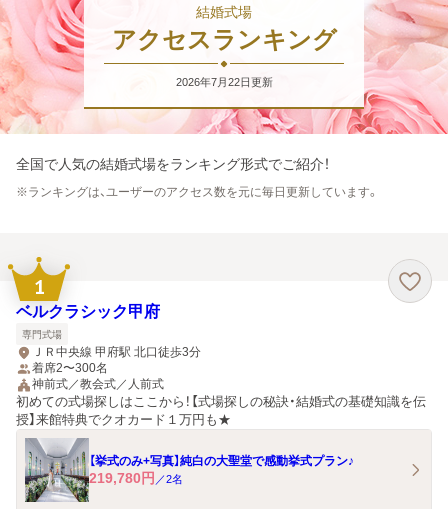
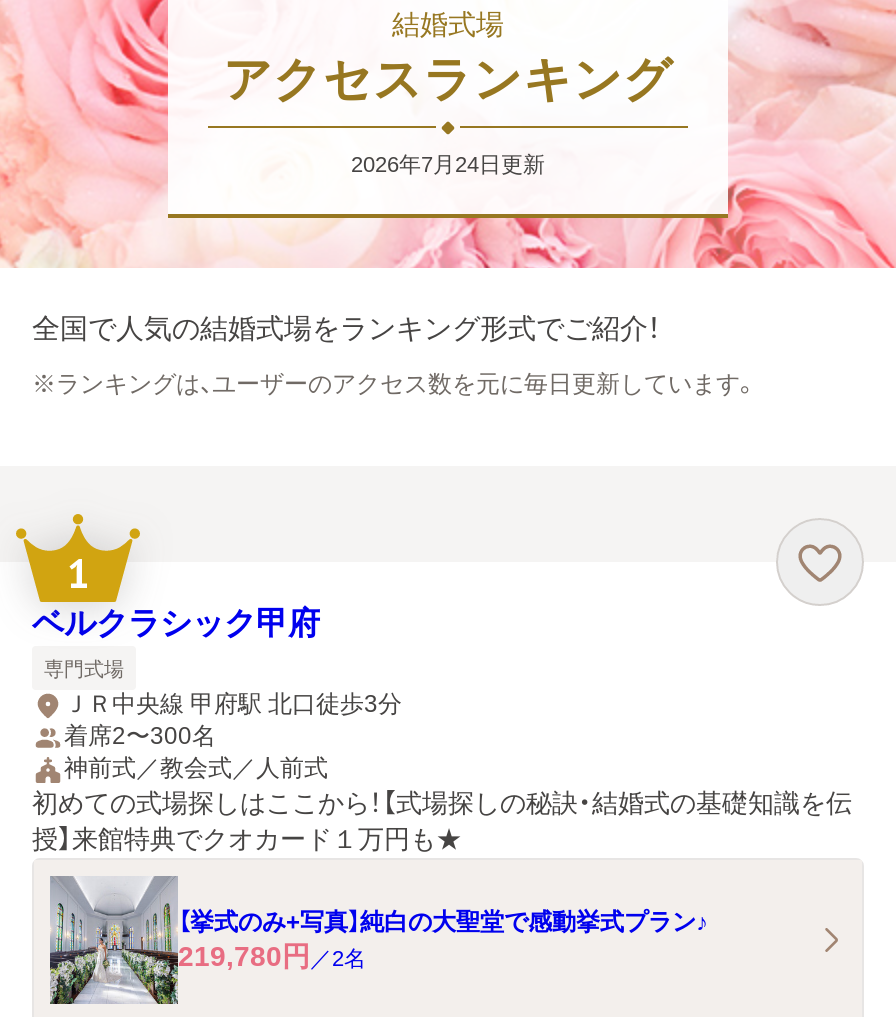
- 2026年7月22日更新
+ 2026年7月24日更新
